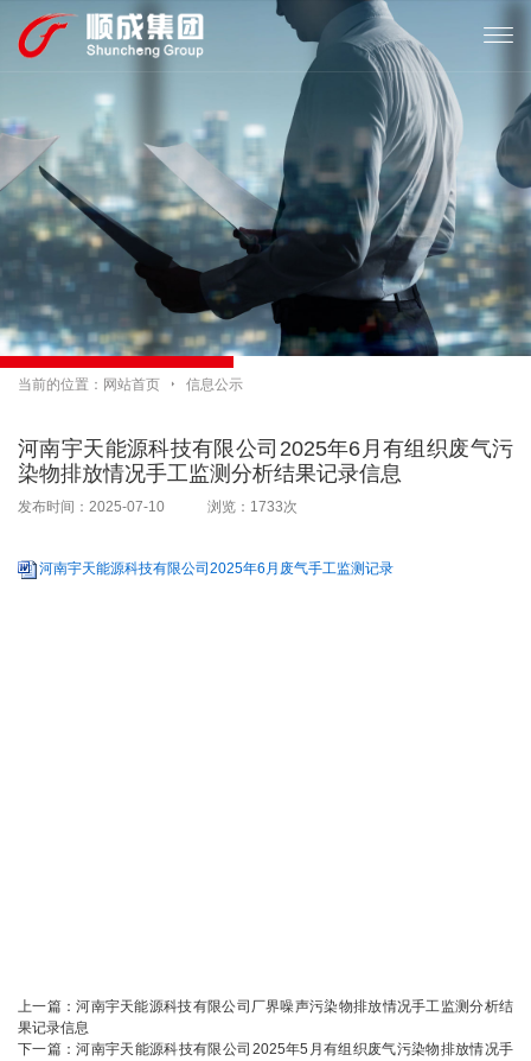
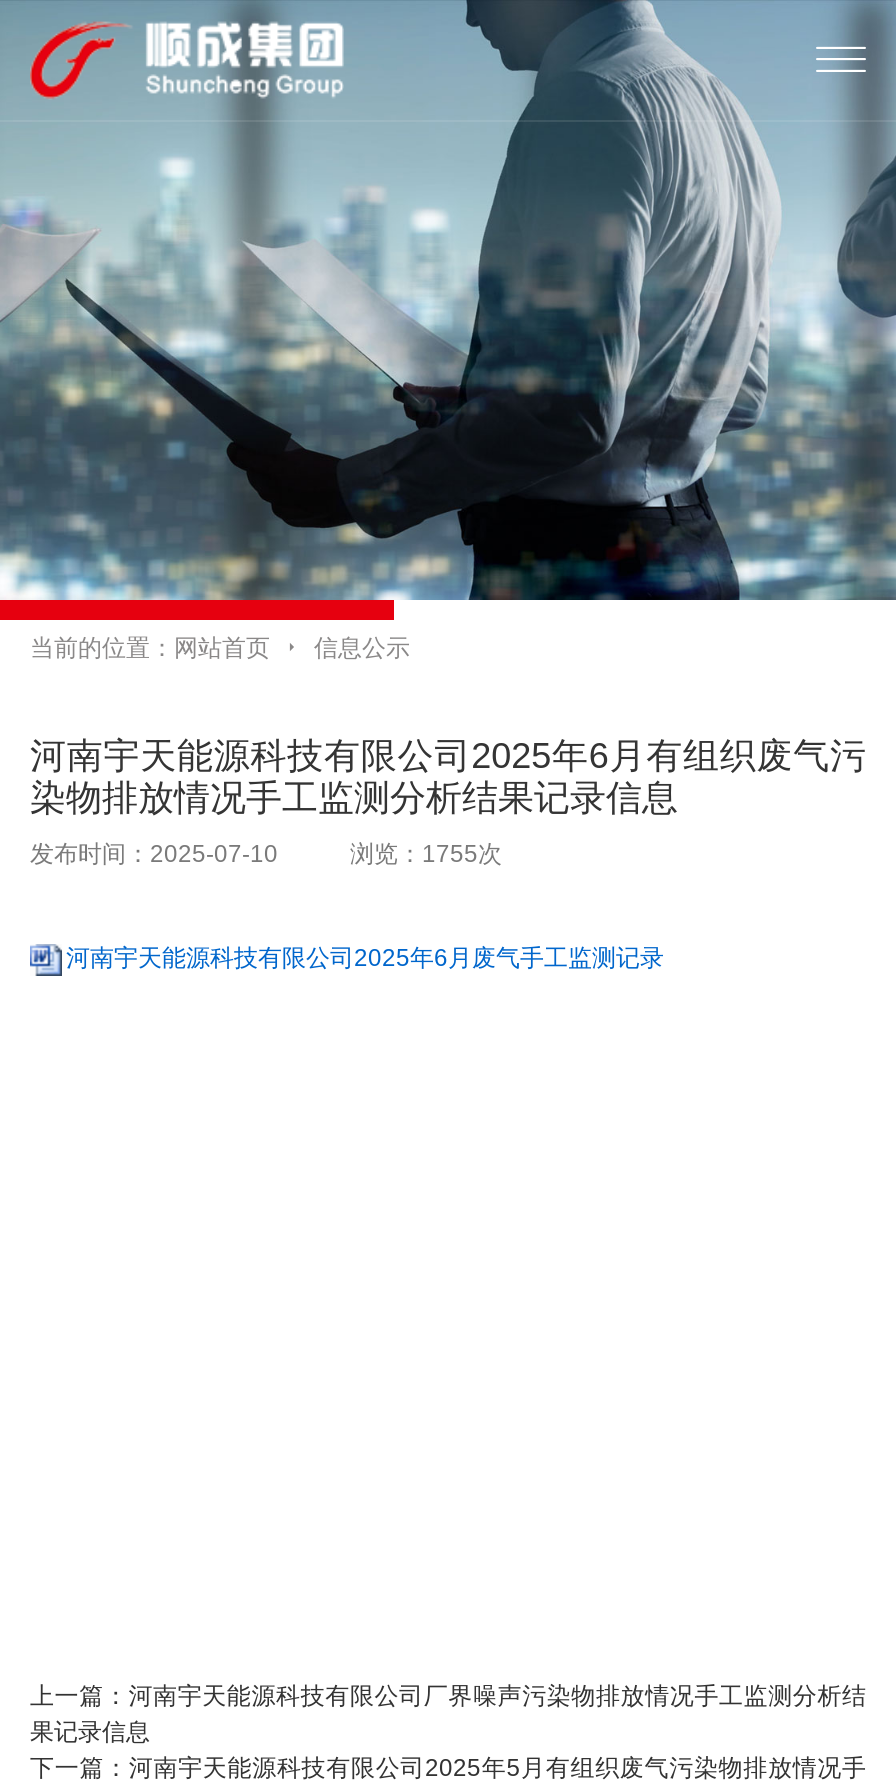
- 发布时间：2025-07-10 浏览：1733次
+ 发布时间：2025-07-10 浏览：1755次
